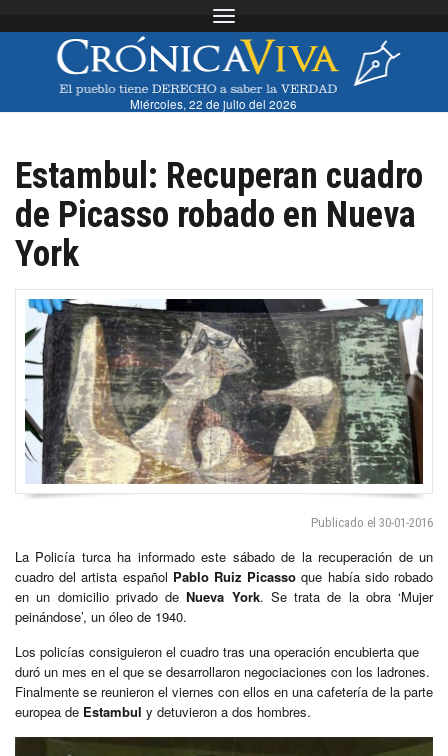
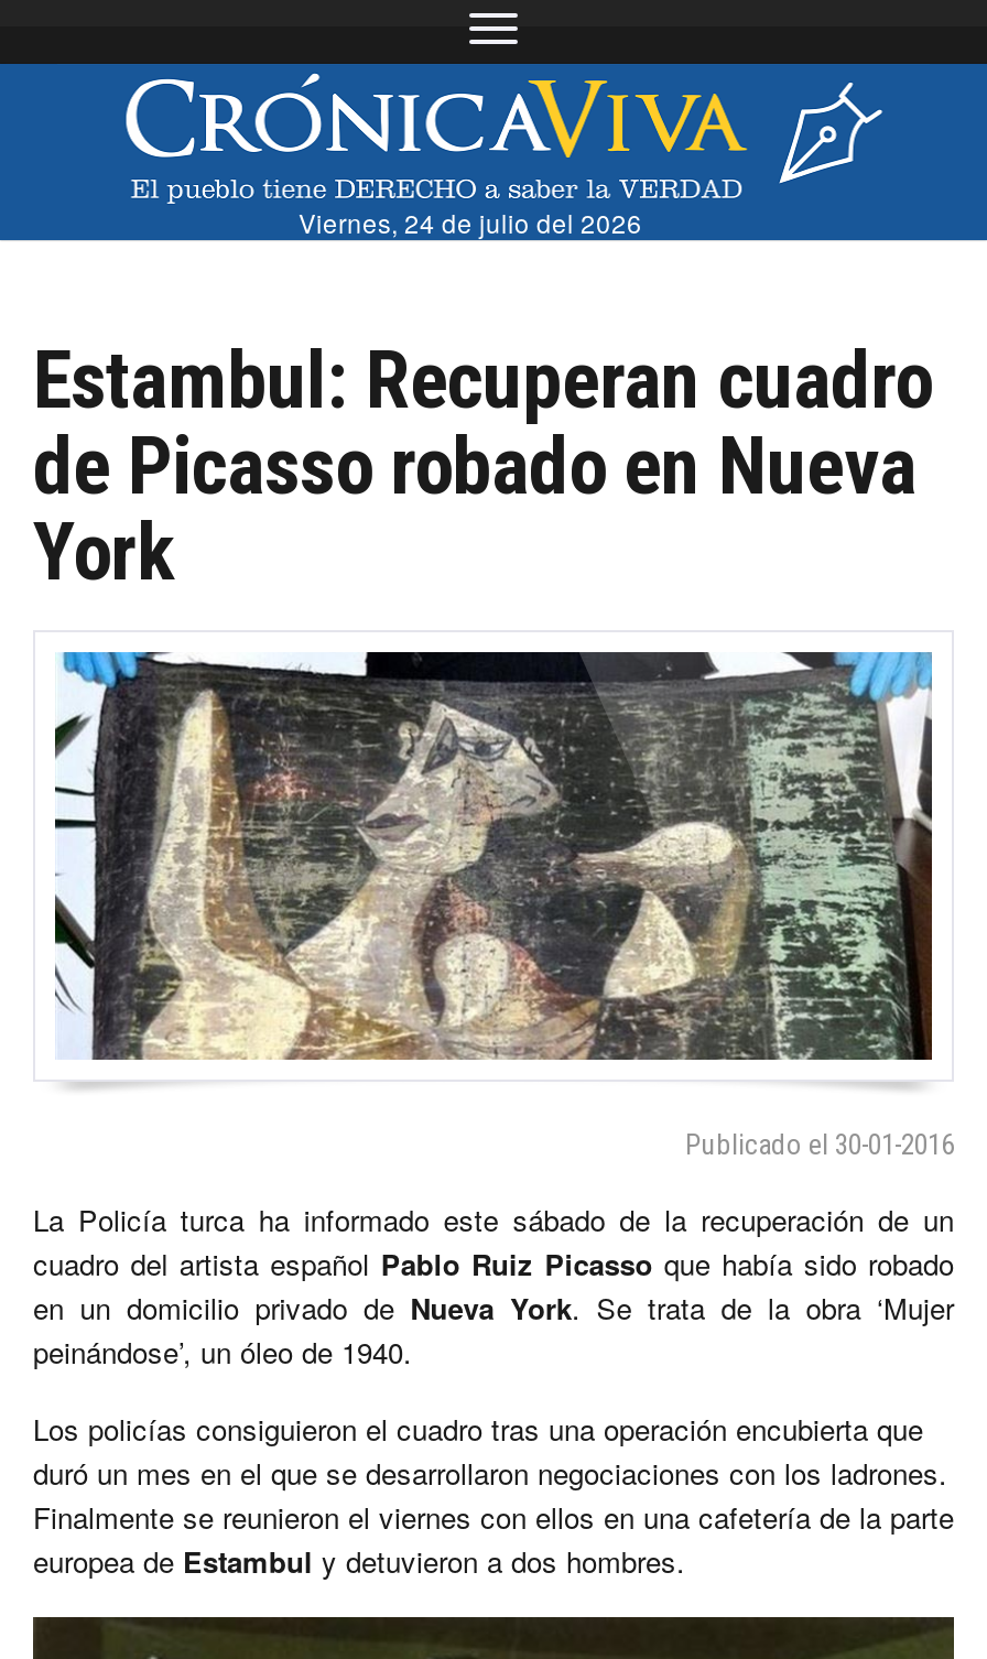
- Miércoles, 22 de julio del 2026
+ Viernes, 24 de julio del 2026
